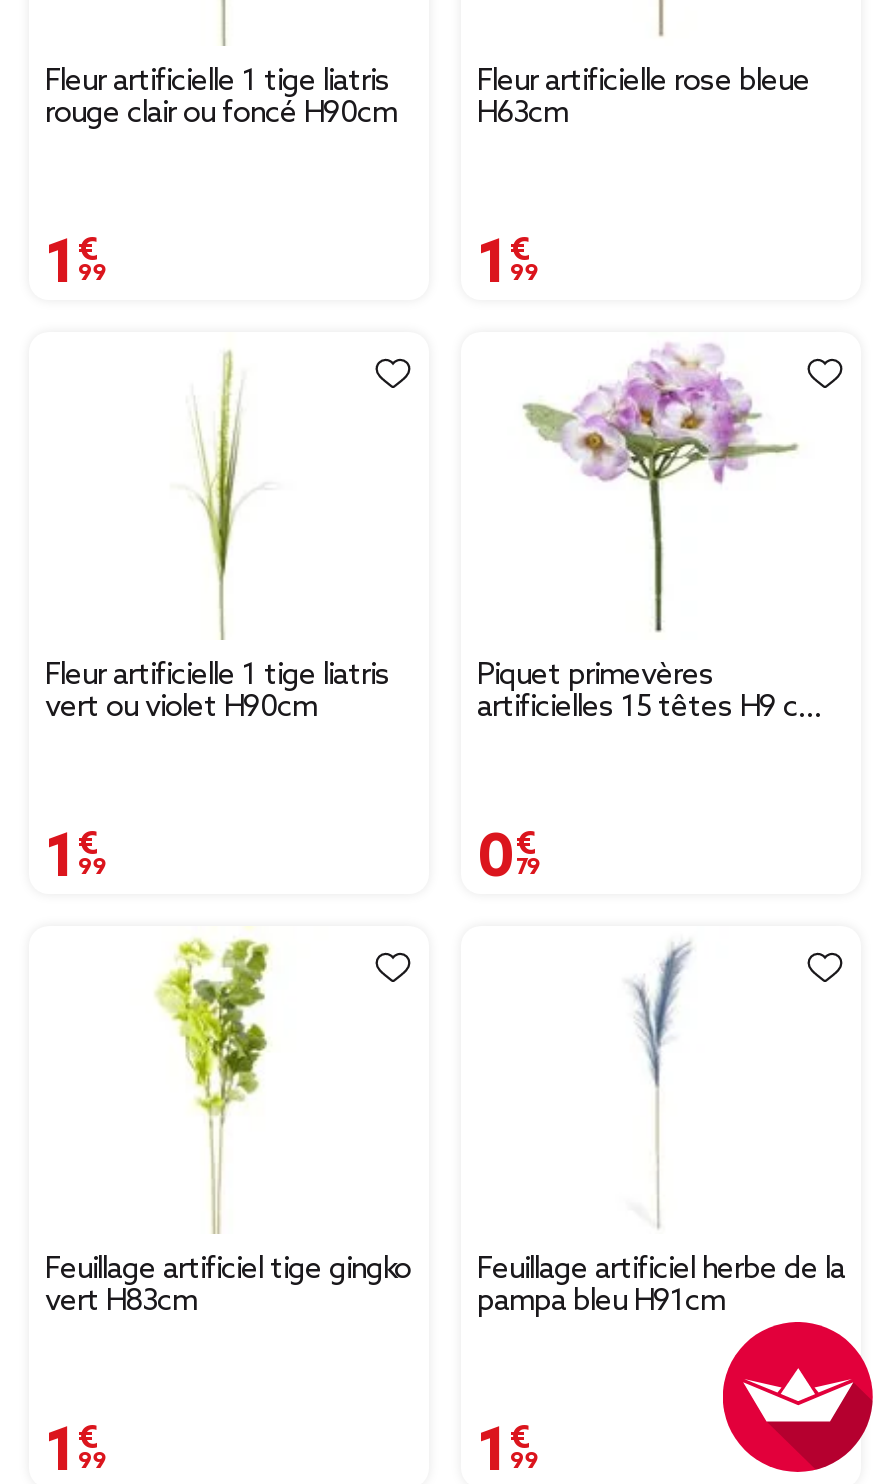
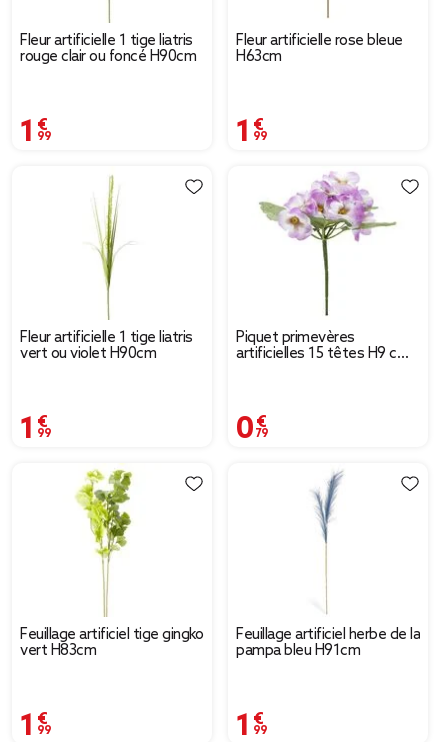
- [image]
